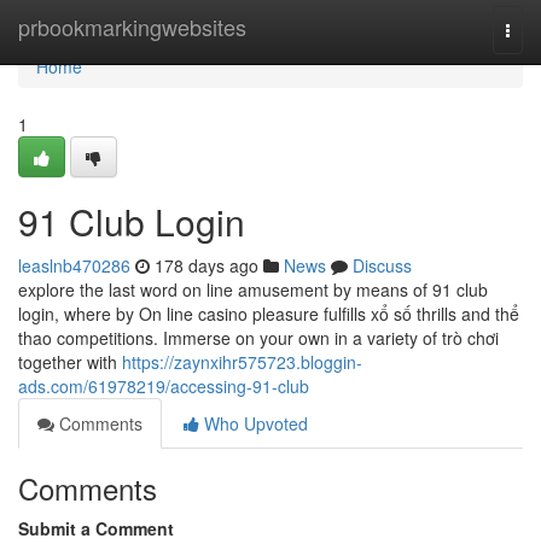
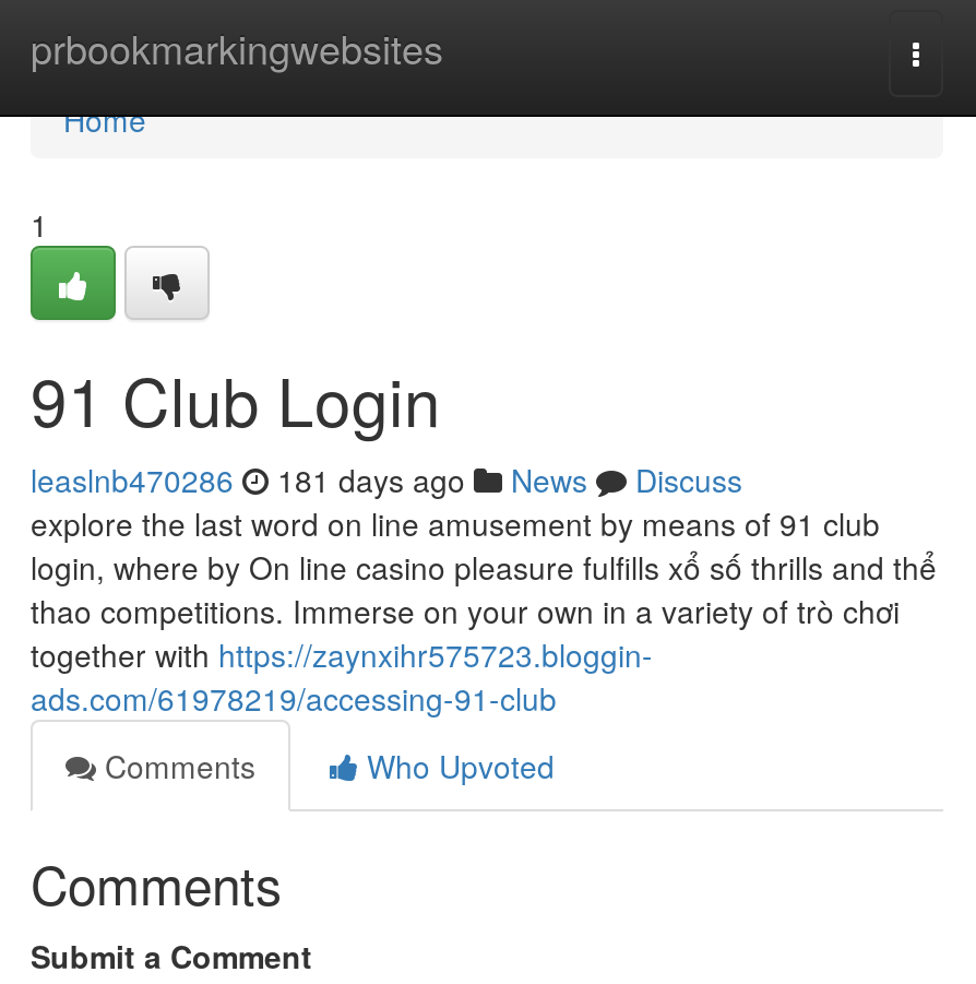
- leaslnb470286 178 days ago News Discuss
+ leaslnb470286 181 days ago News Discuss
